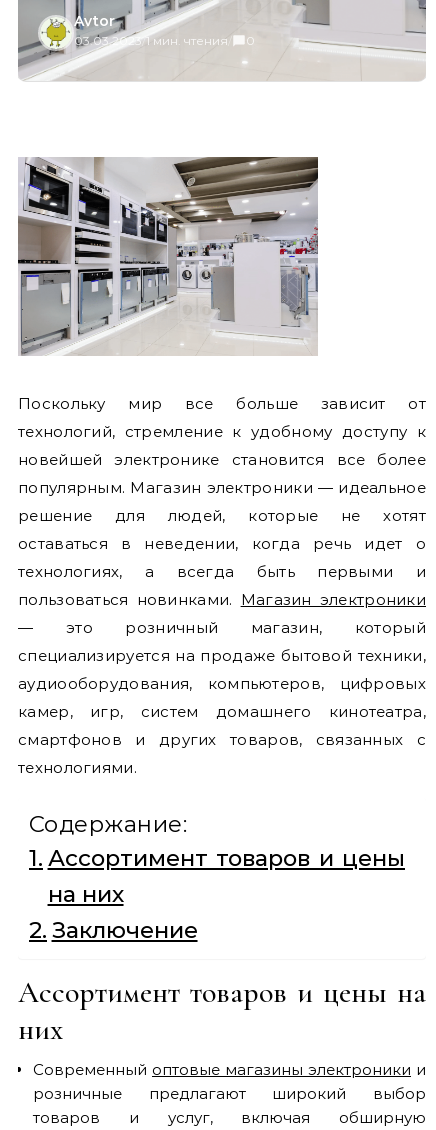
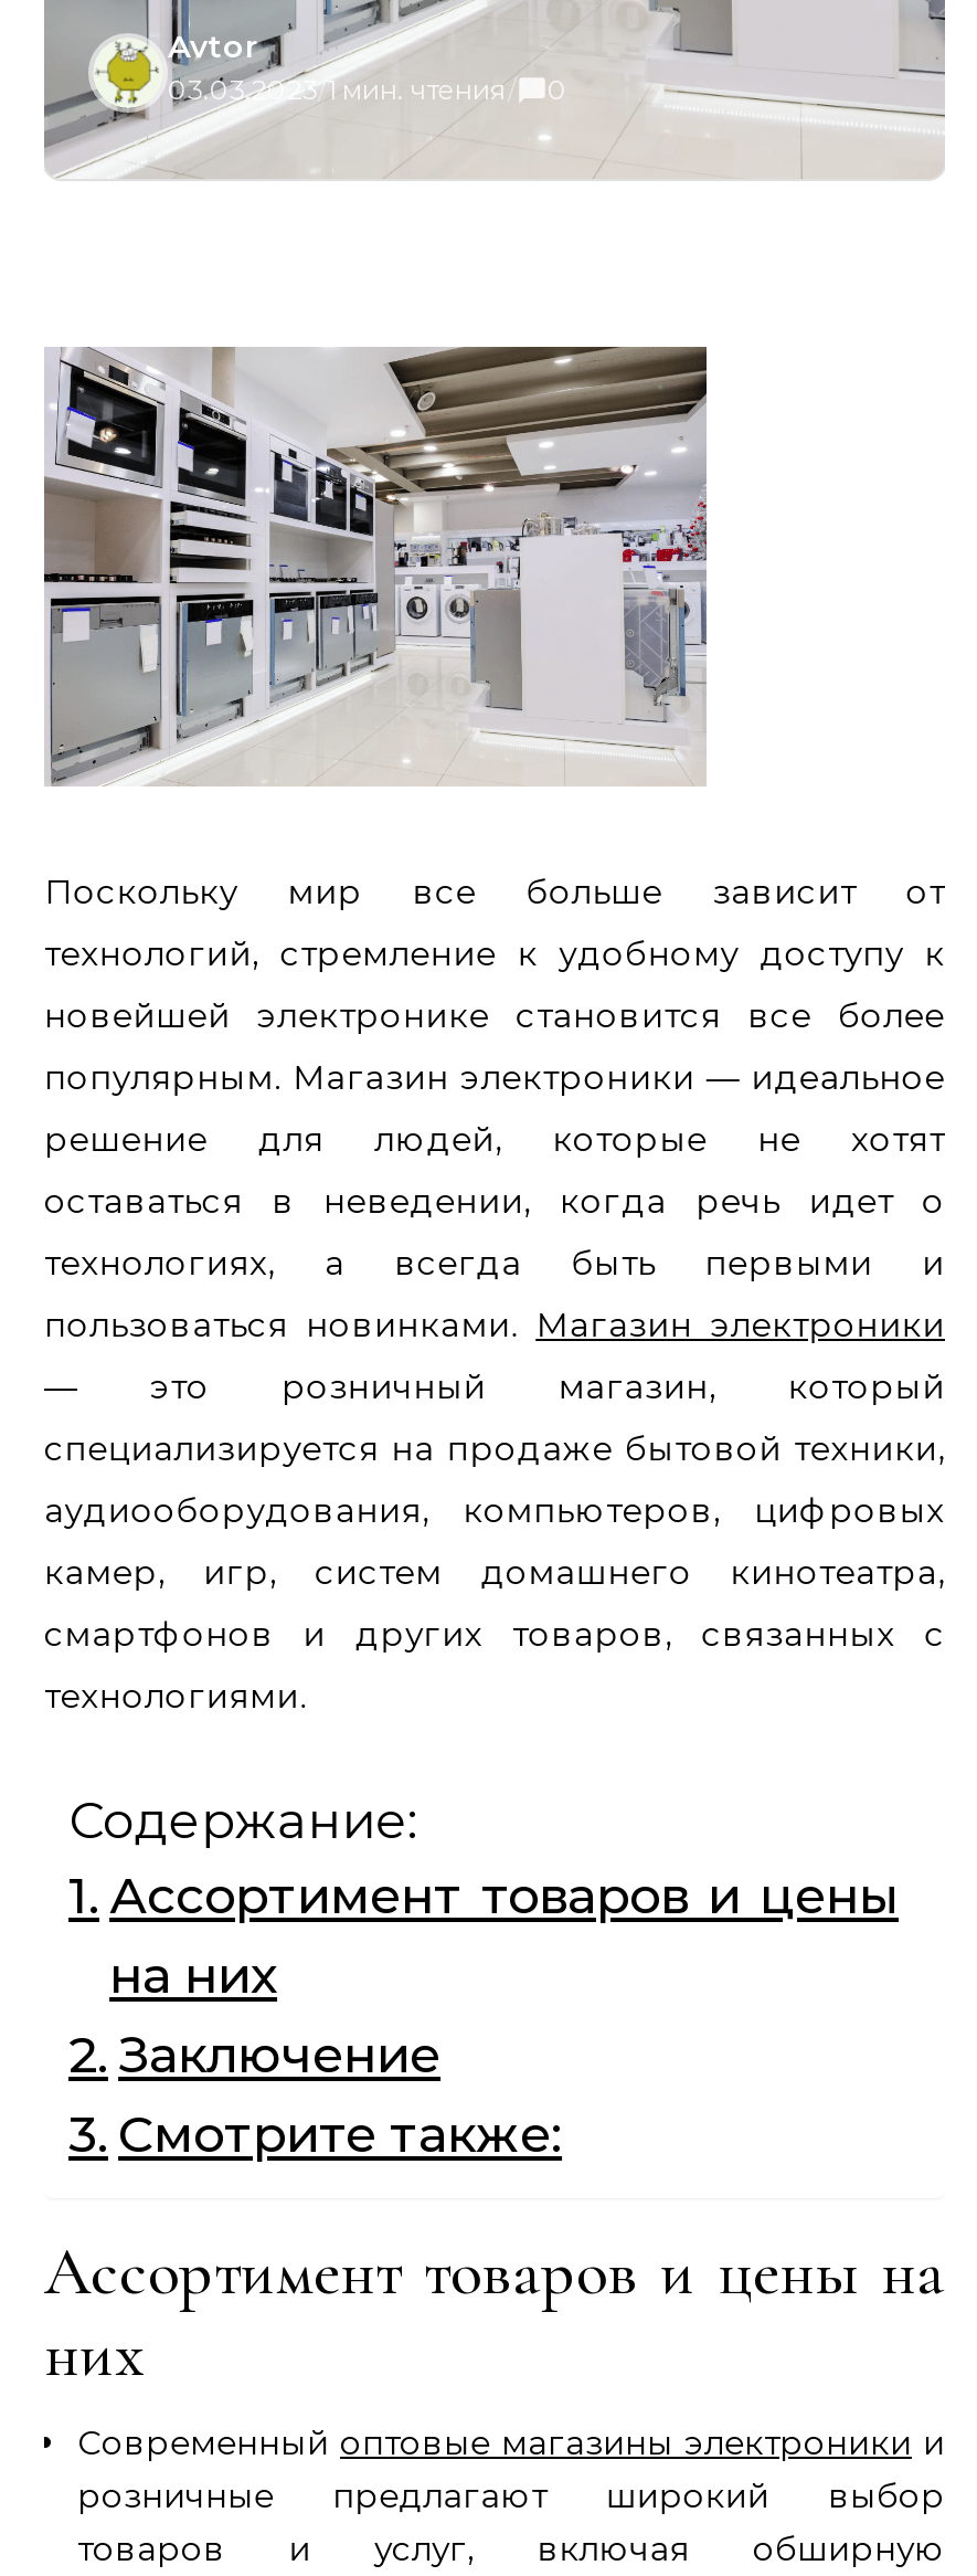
+ Смотрите также:
